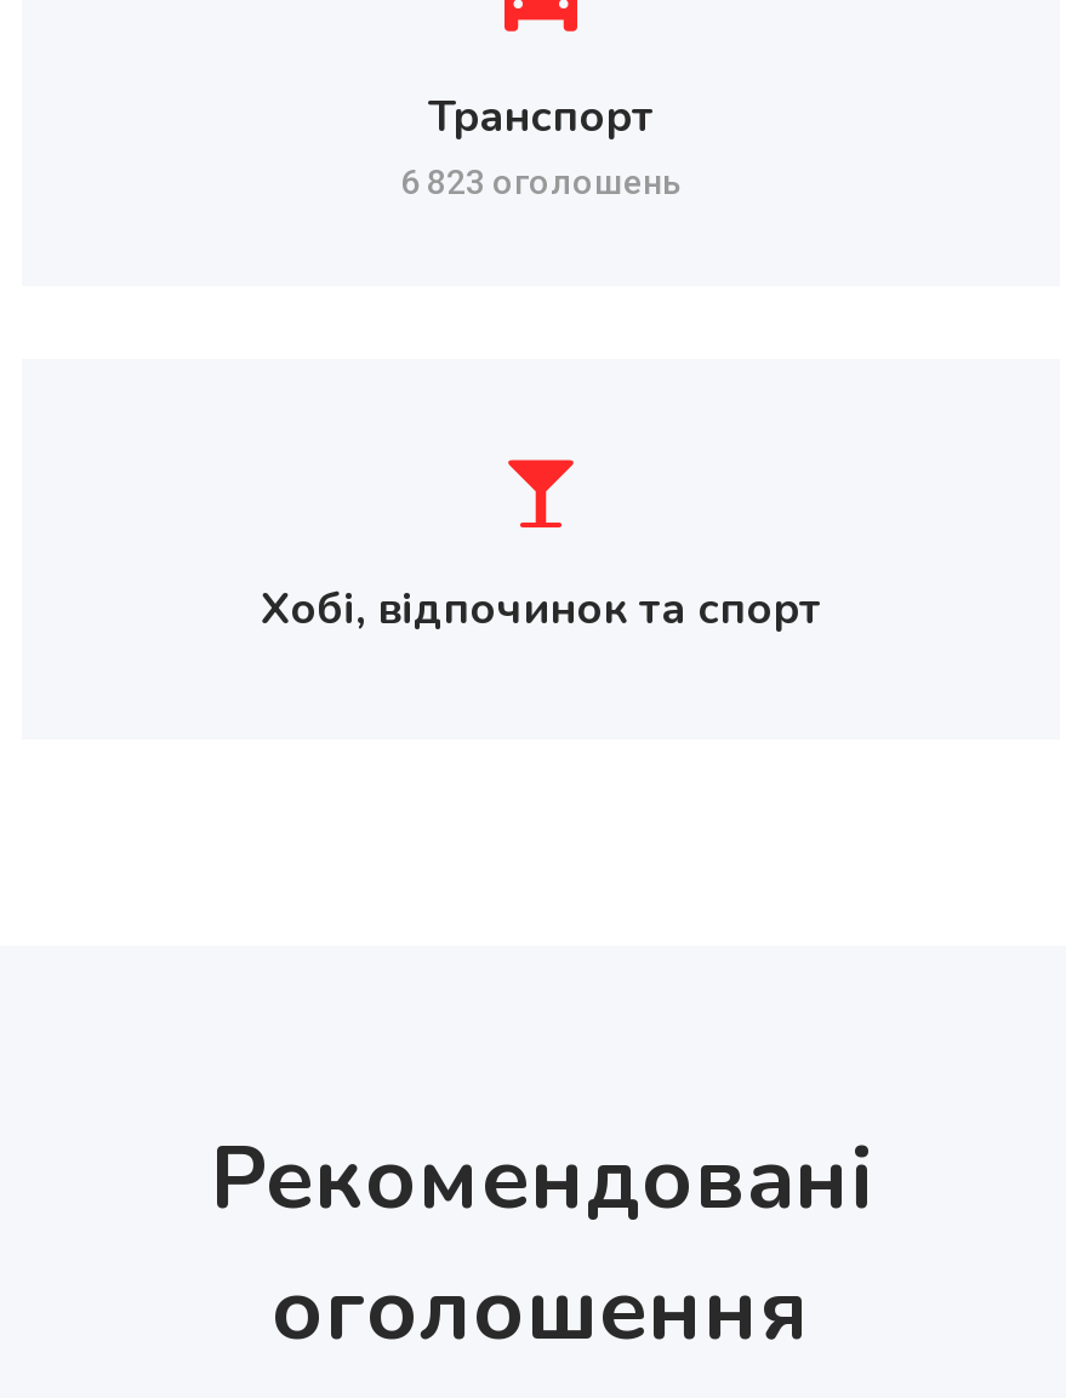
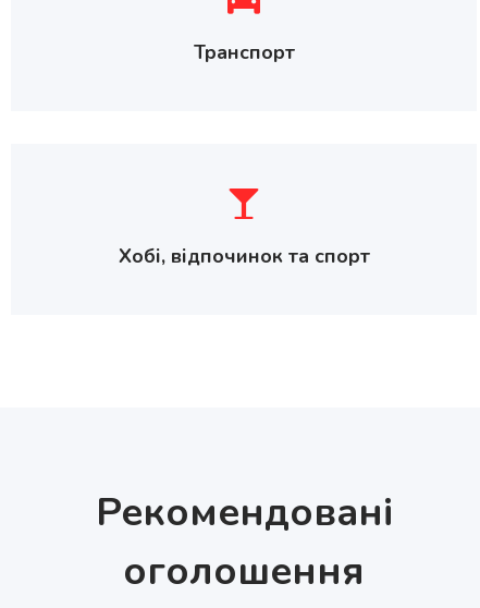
- 6 823 оголошень
